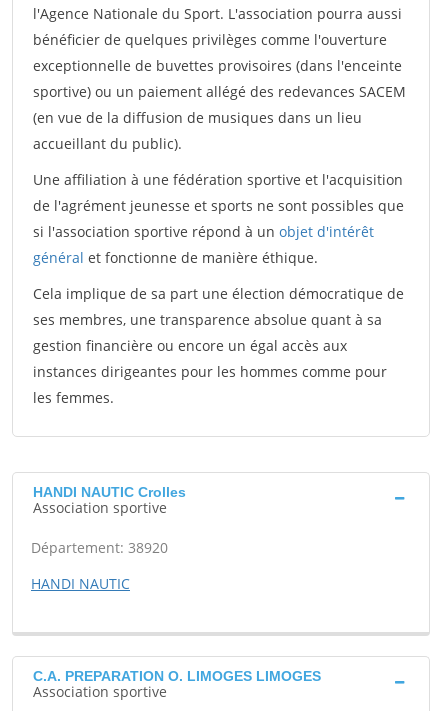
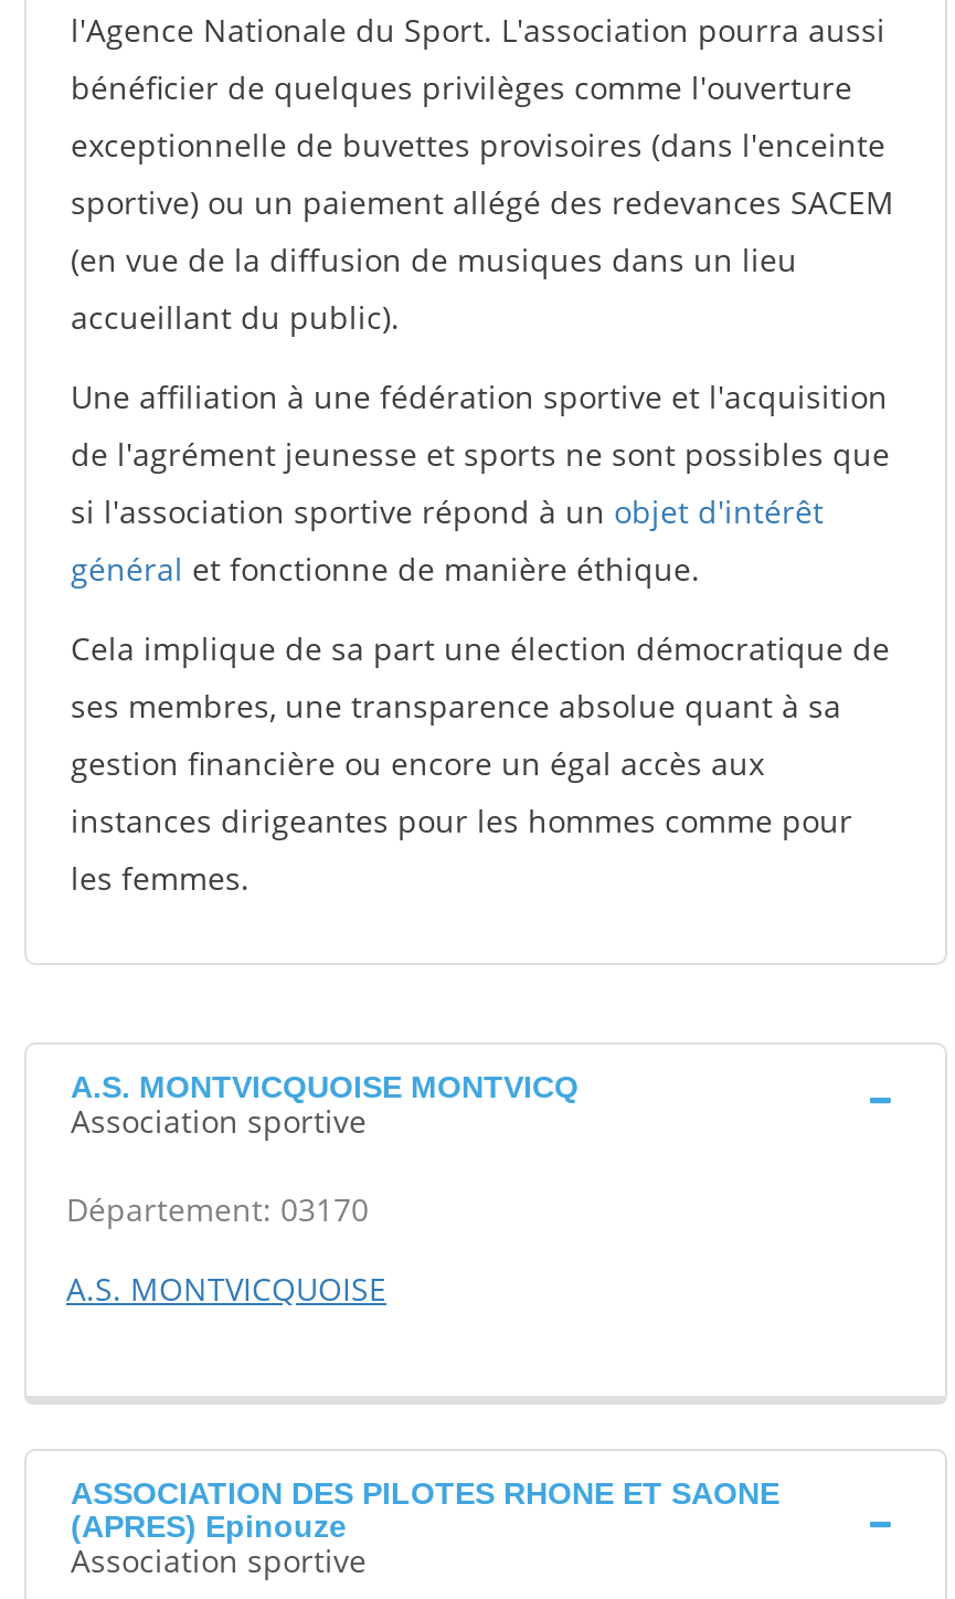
- HANDI NAUTIC Crolles
+ A.S. MONTVICQUOISE MONTVICQ

- Département: 38920
+ Département: 03170

- HANDI NAUTIC
+ A.S. MONTVICQUOISE

- C.A. PREPARATION O. LIMOGES LIMOGES
+ ASSOCIATION DES PILOTES RHONE ET SAONE
+ (APRES) Epinouze
